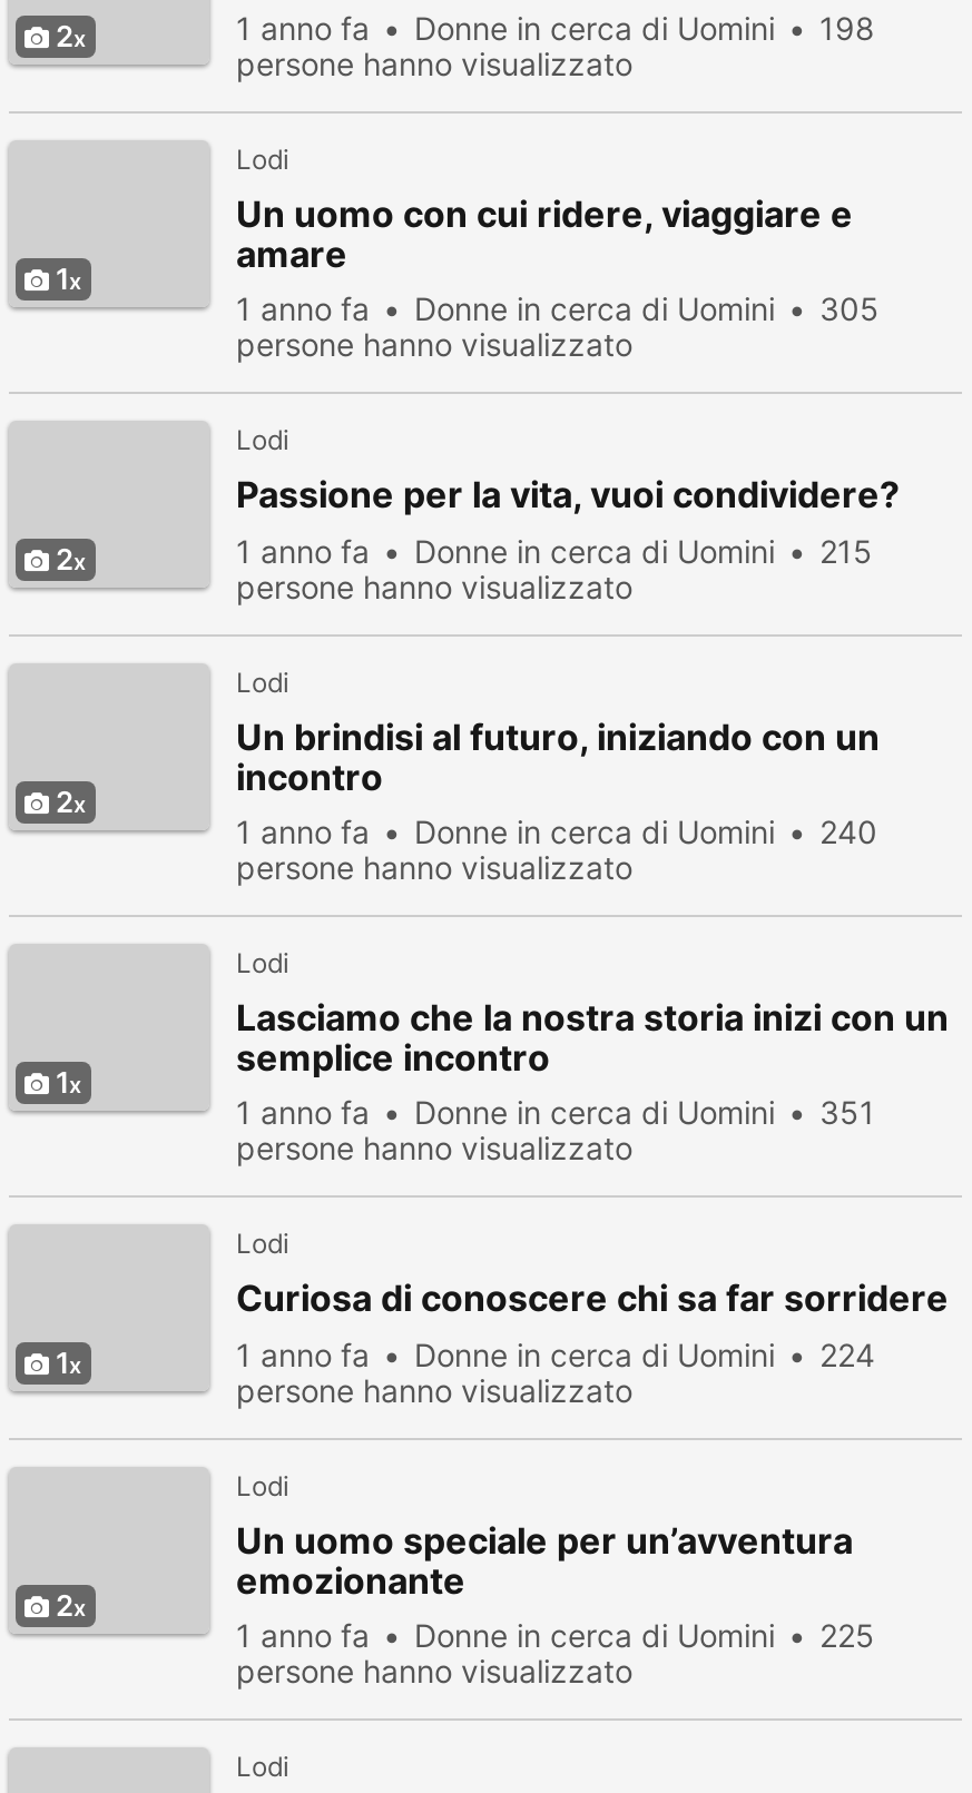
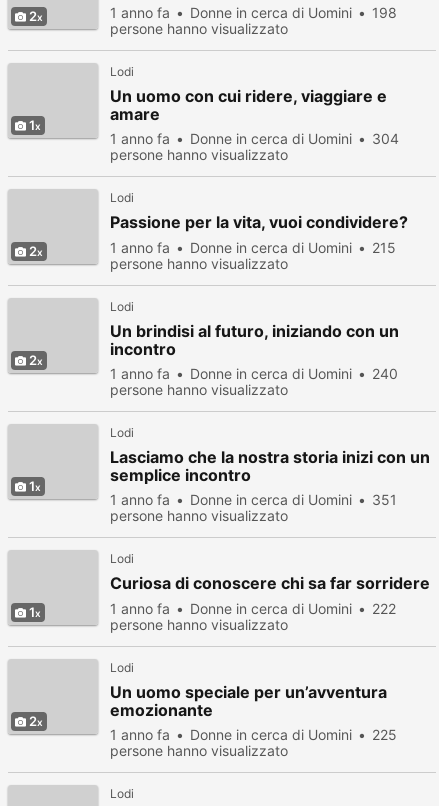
- 1 anno fa Donne in cerca di Uomini 305
+ 1 anno fa Donne in cerca di Uomini 304

- 1 anno fa Donne in cerca di Uomini 224
+ 1 anno fa Donne in cerca di Uomini 222
